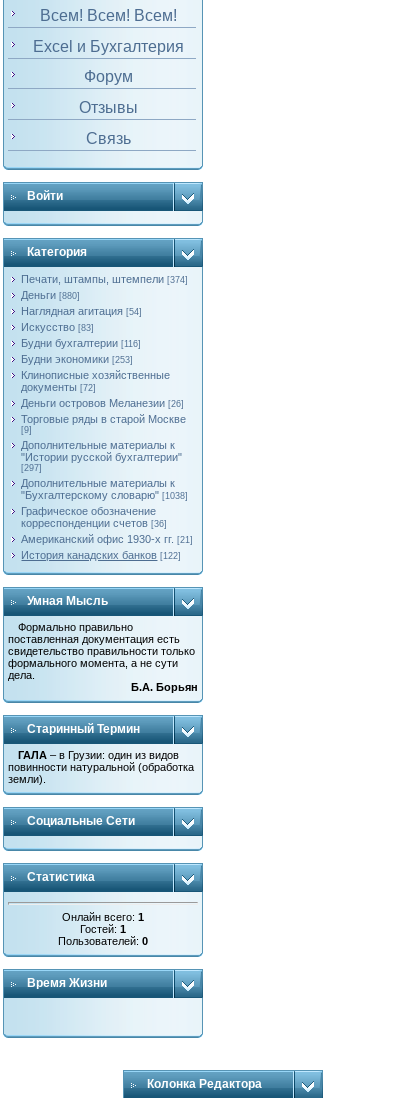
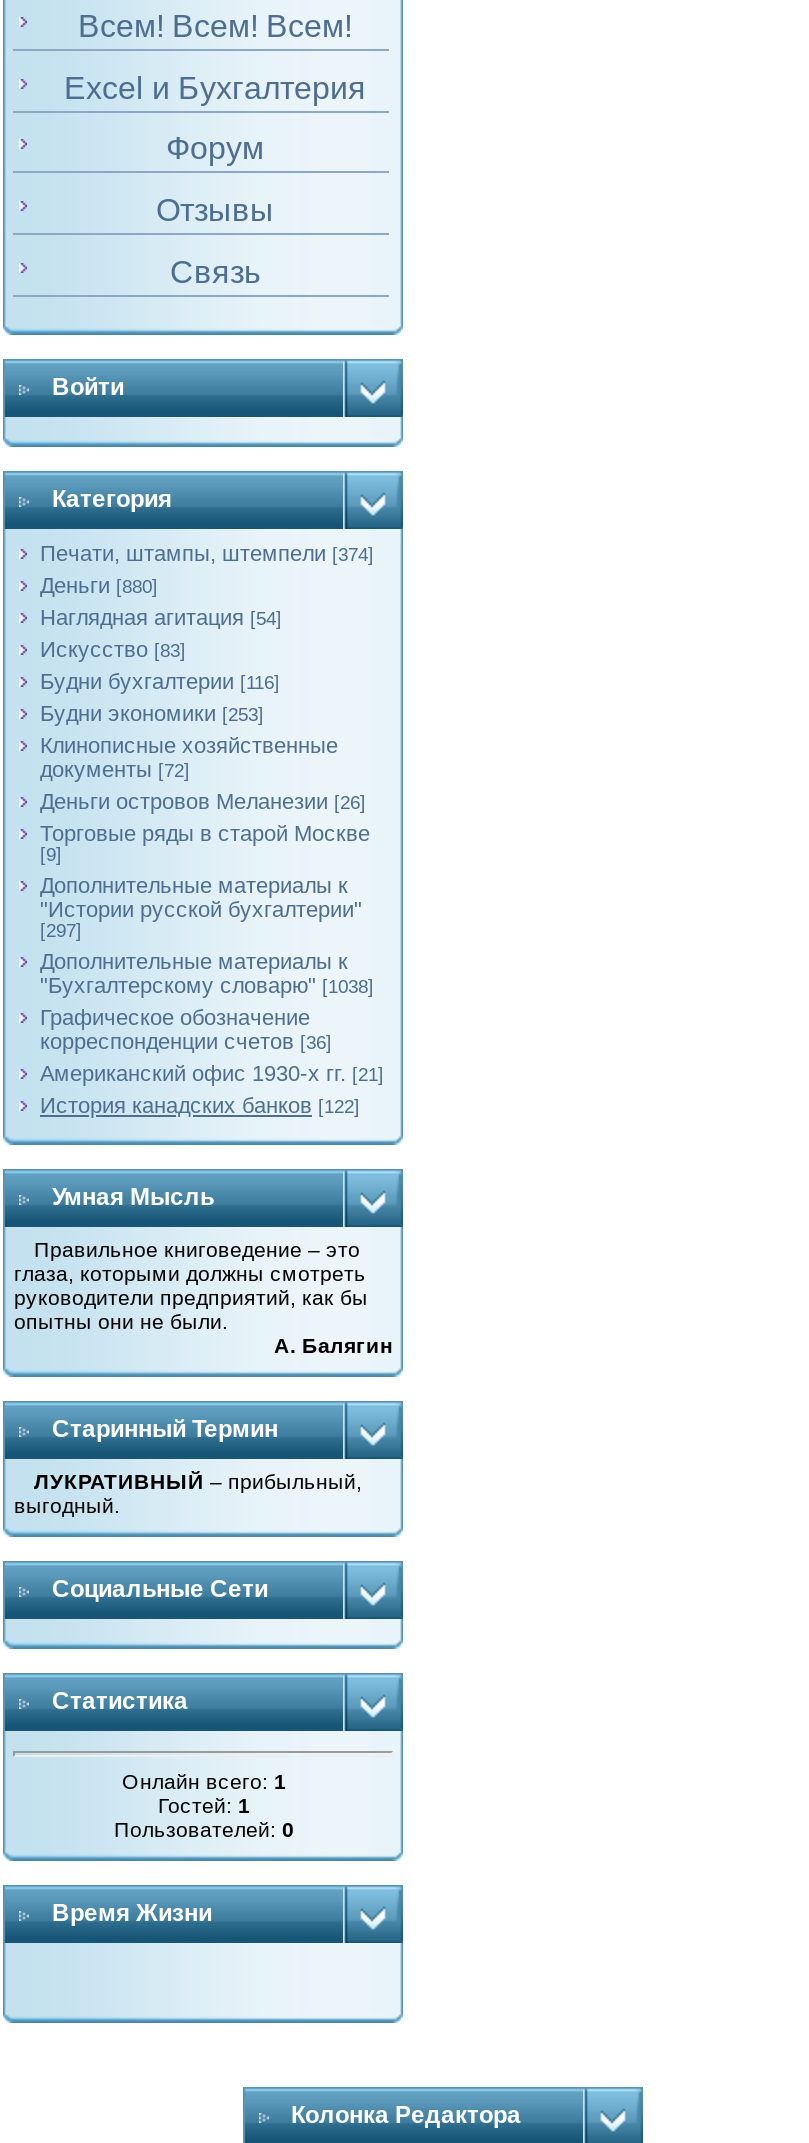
- Формально правильно
- поставленная документация есть
- свидетельство правильности только
- формального момента, а не сути
- дела.
- Б.А. Борьян
+ Правильное книговедение – это
+ глаза, которыми должны смотреть
+ руководители предприятий, как бы
+ опытны они не были.
+ А. Балягин

- ГАЛА – в Грузии: один из видов
- повинности натуральной (обработка
- земли).
+ ЛУКРАТИВНЫЙ – прибыльный,
+ выгодный.
